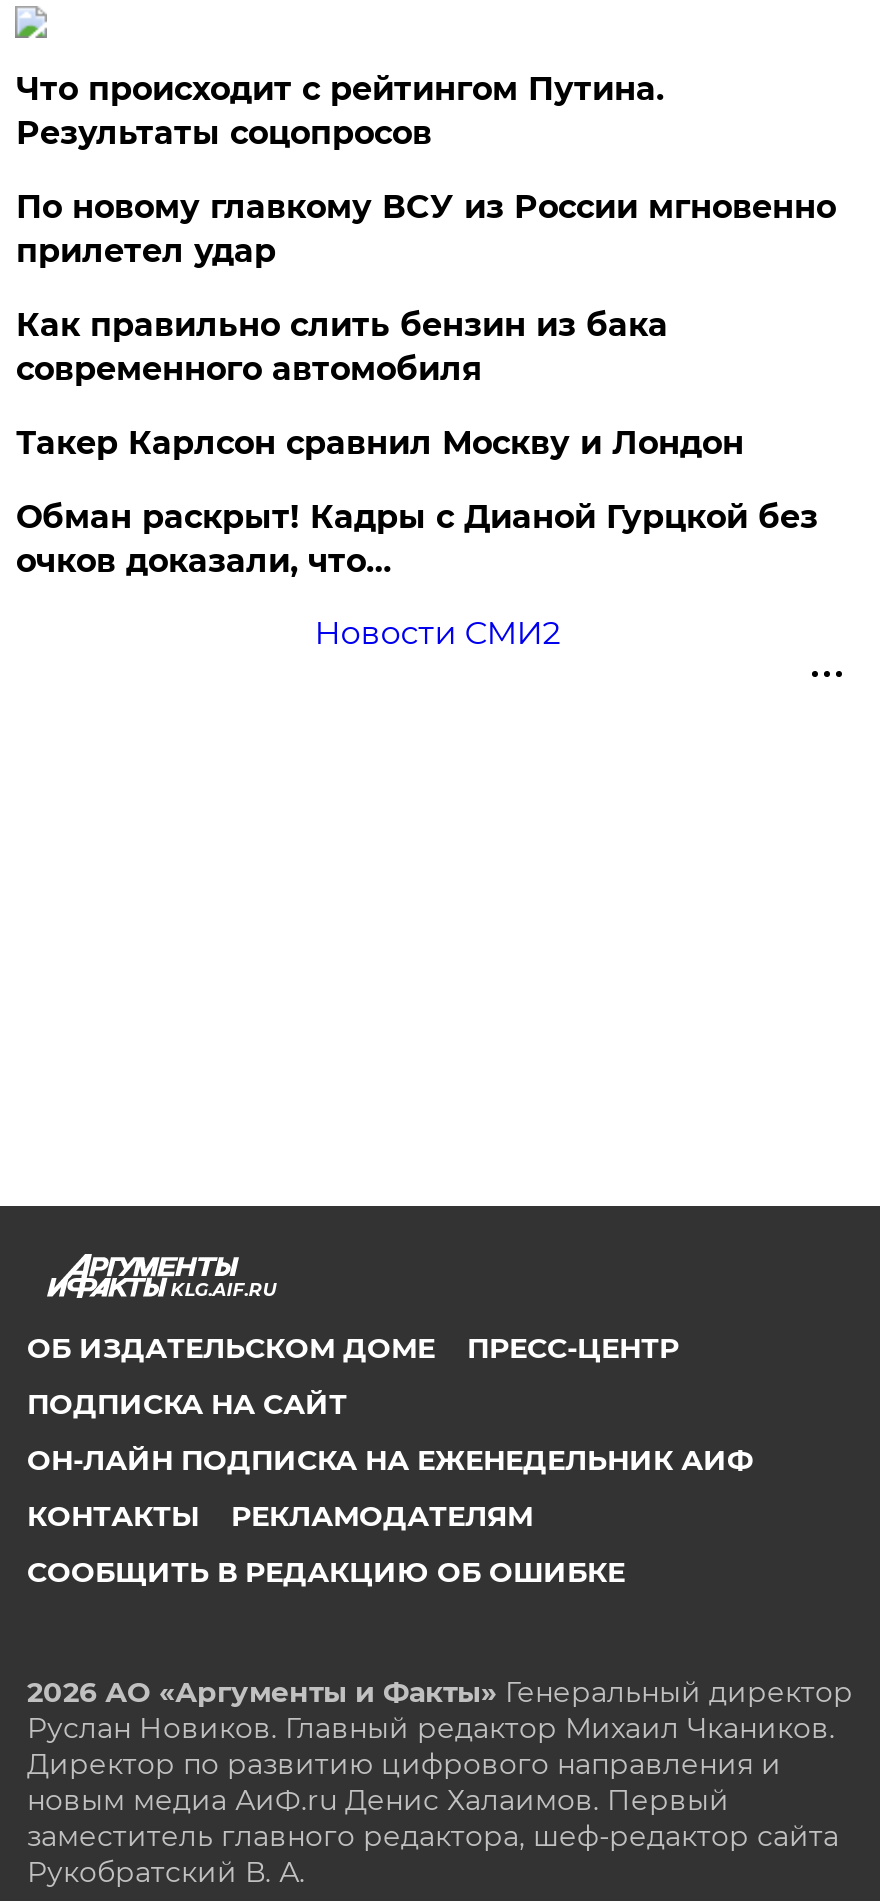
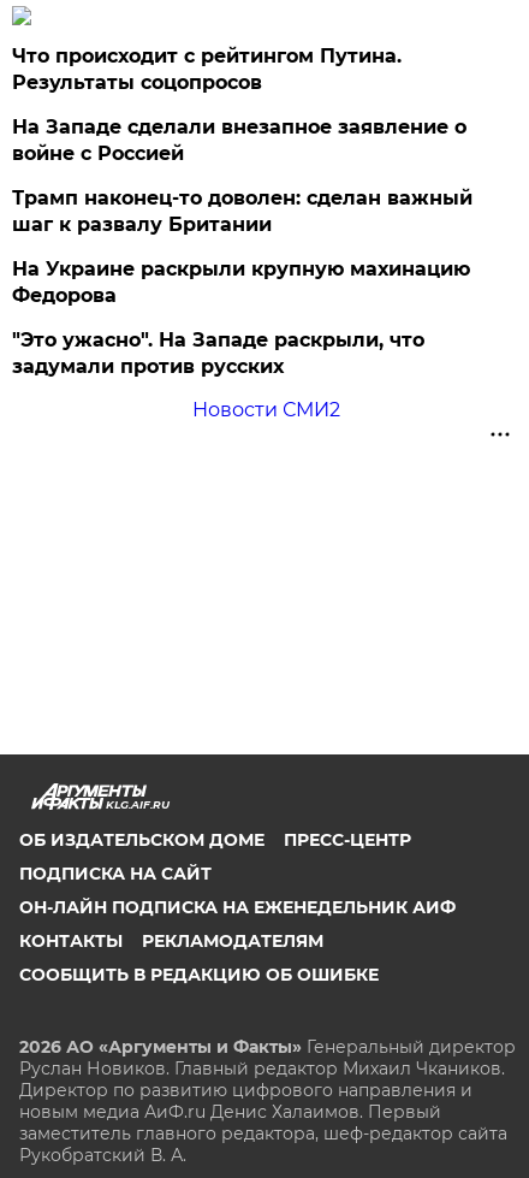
- По новому главкому ВСУ из России мгновенно
- прилетел удар
+ На Западе сделали внезапное заявление о
+ войне с Россией

- Как правильно слить бензин из бака
- современного автомобиля
+ Трамп наконец-то доволен: сделан важный
+ шаг к развалу Британии

- Такер Карлсон сравнил Москву и Лондон
+ На Украине раскрыли крупную махинацию
+ Федорова

- Обман раскрыт! Кадры с Дианой Гурцкой без
- очков доказали, что…
+ "Это ужасно". На Западе раскрыли, что
+ задумали против русских
